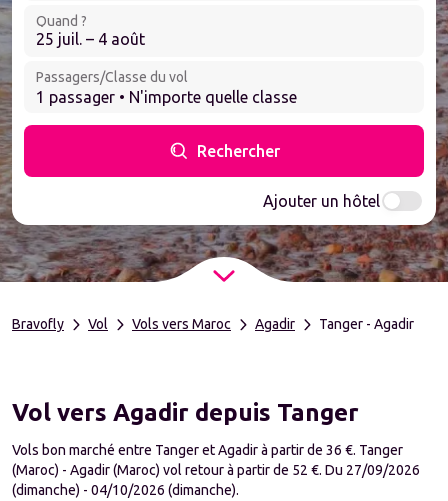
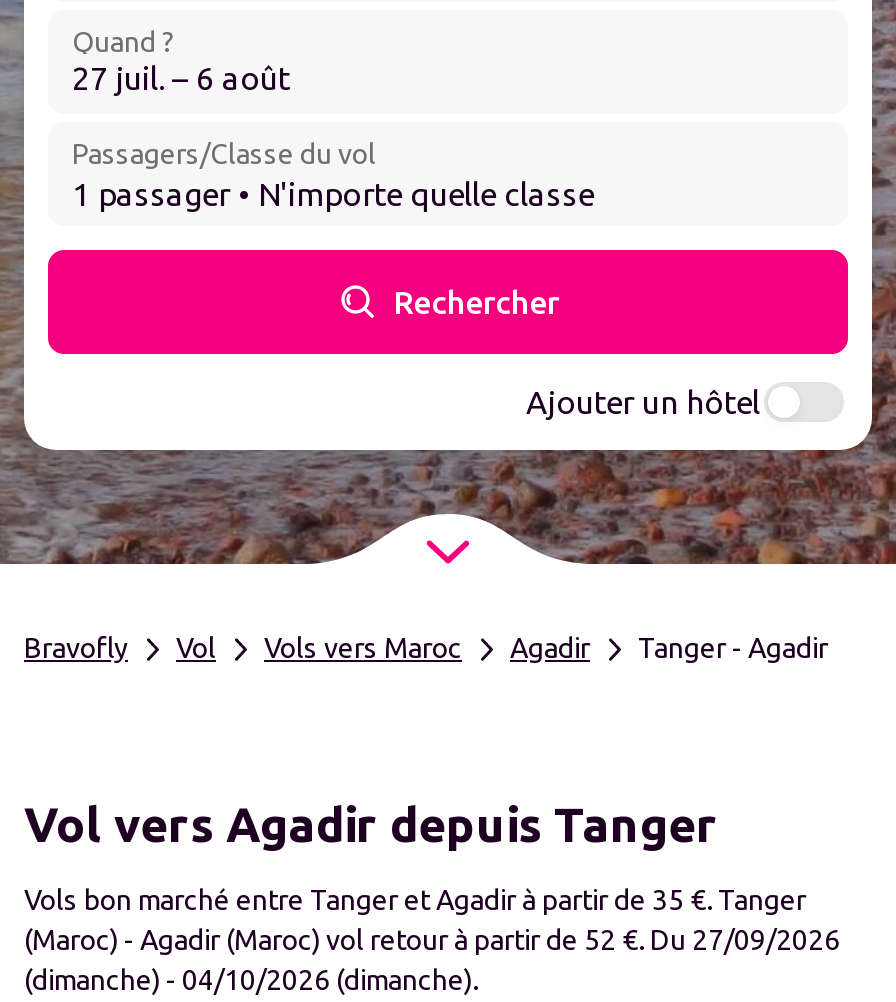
- 25 juil. – 4 août
+ 27 juil. – 6 août

- Vols bon marché entre Tanger et Agadir à partir de 36 €. Tanger
+ Vols bon marché entre Tanger et Agadir à partir de 35 €. Tanger
